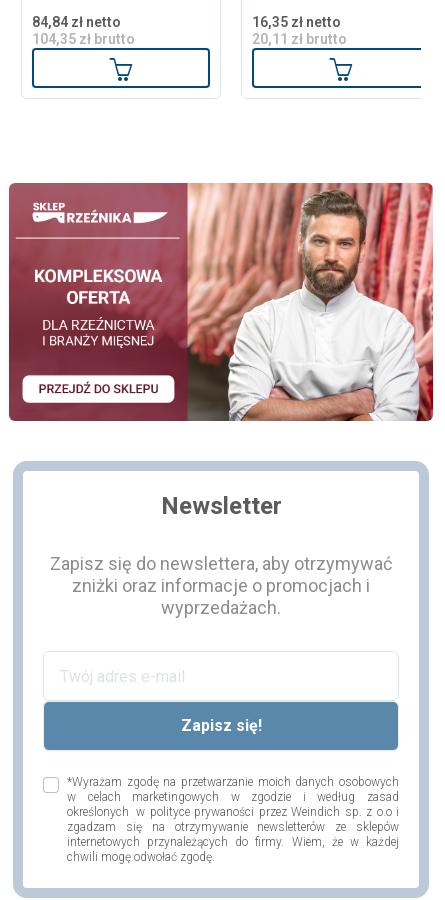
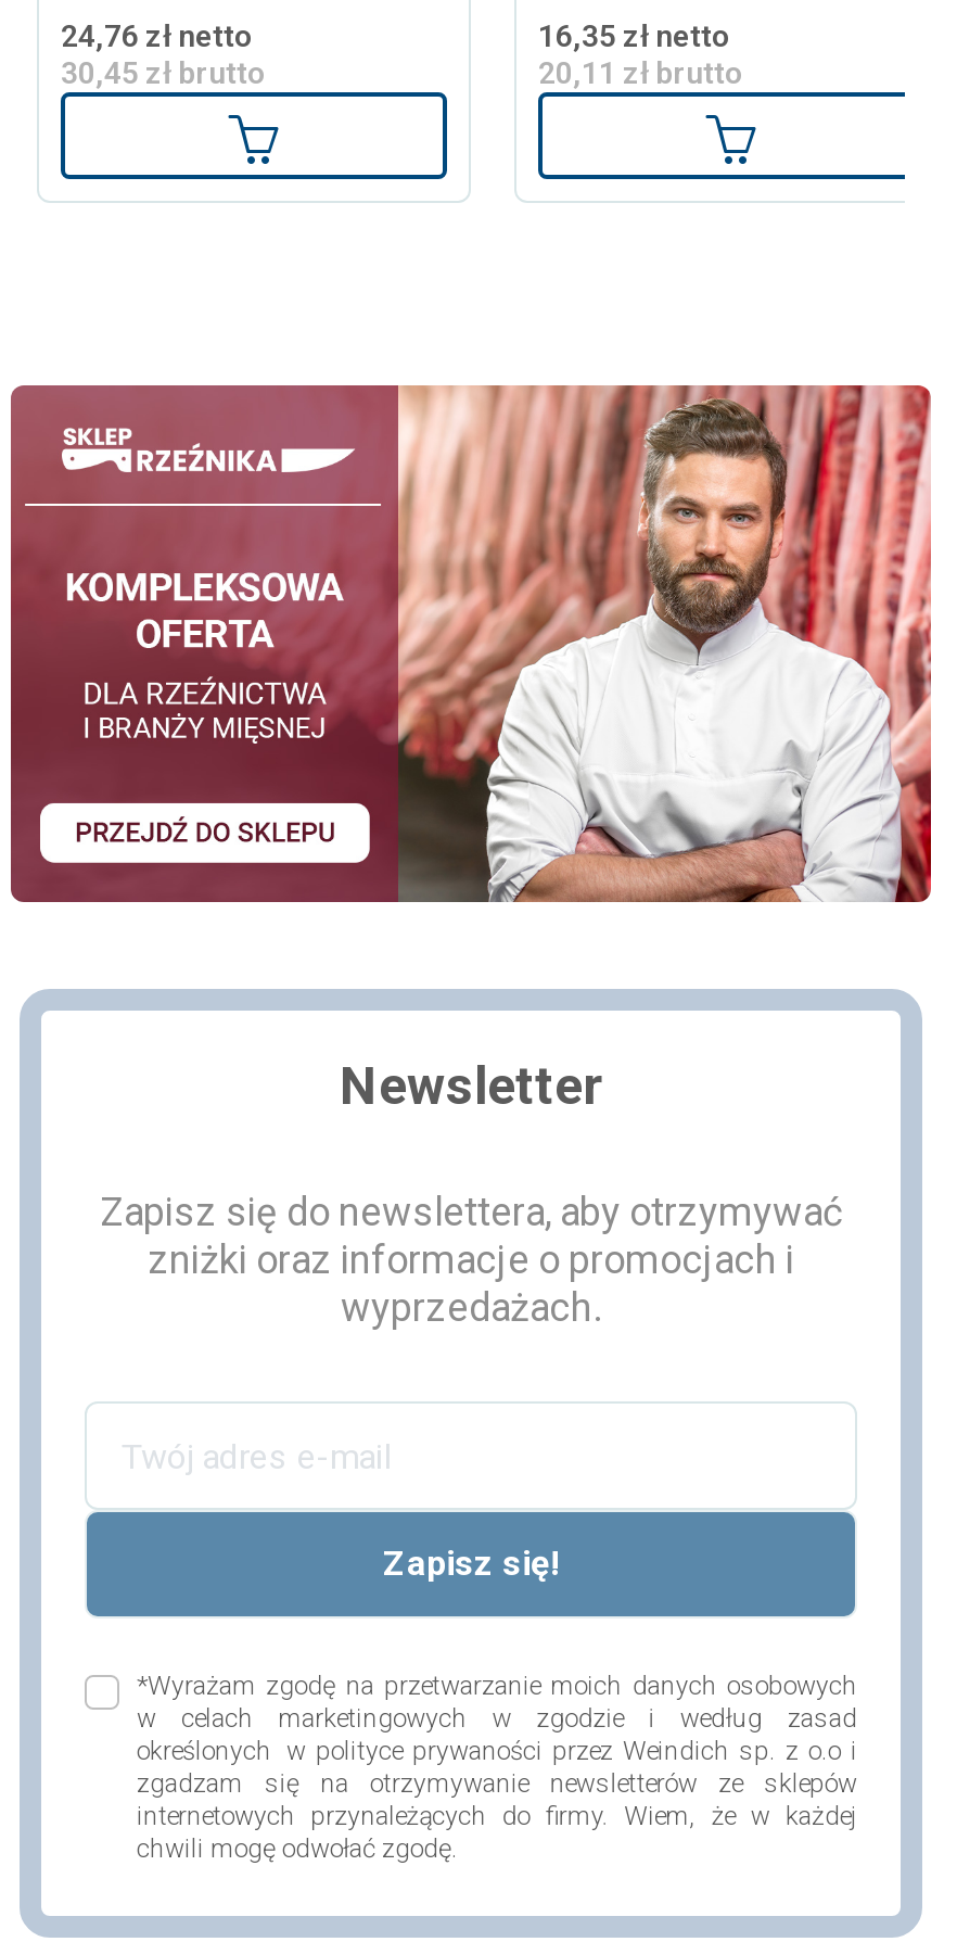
- 84,84 zł netto
+ 24,76 zł netto

- 104,35 zł brutto
+ 30,45 zł brutto
